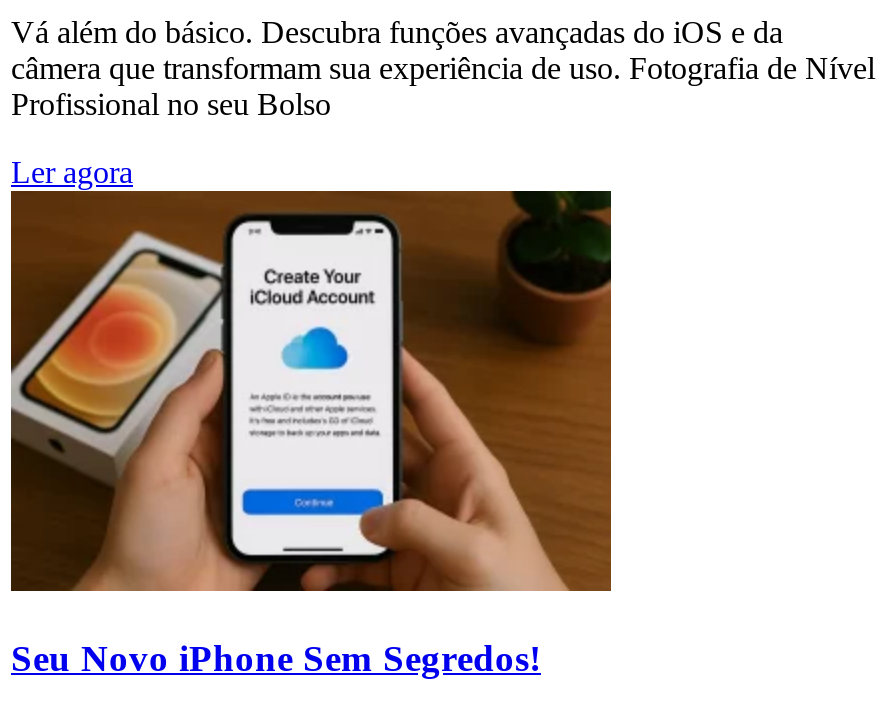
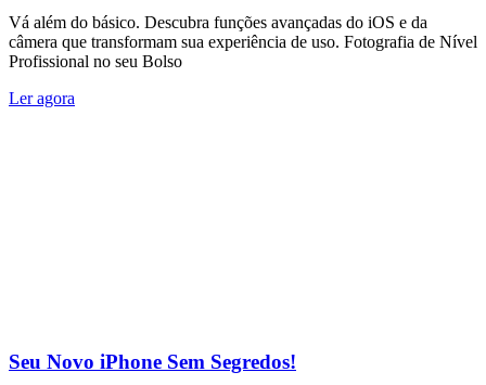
- [image]
